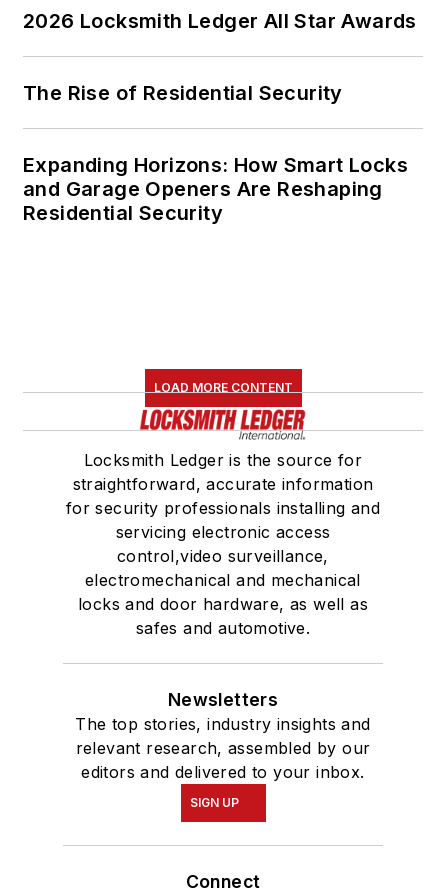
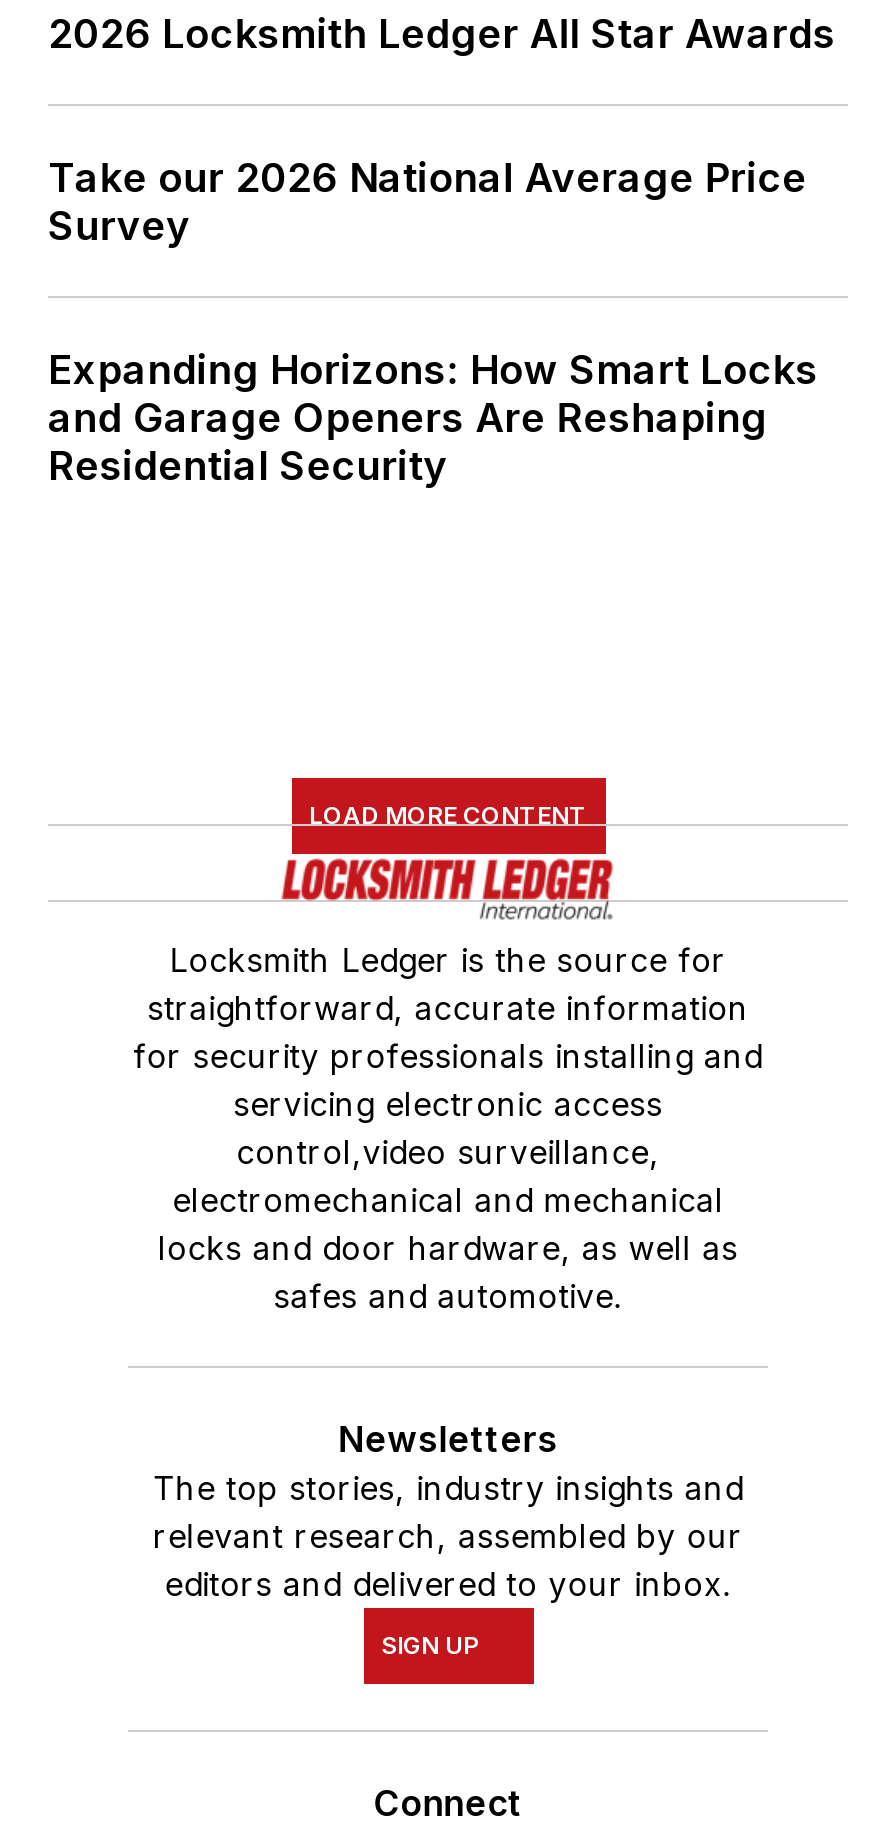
- The Rise of Residential Security
+ Take our 2026 National Average Price
+ Survey
